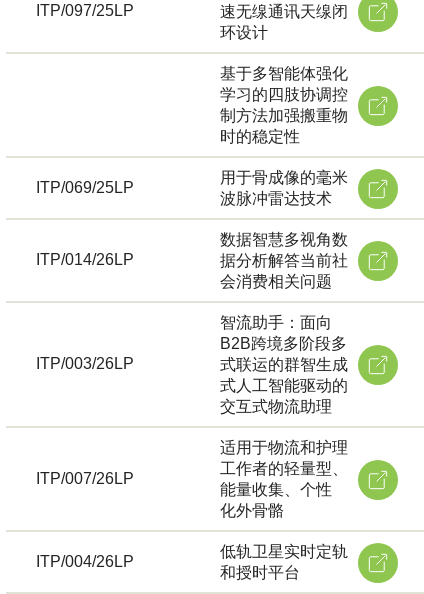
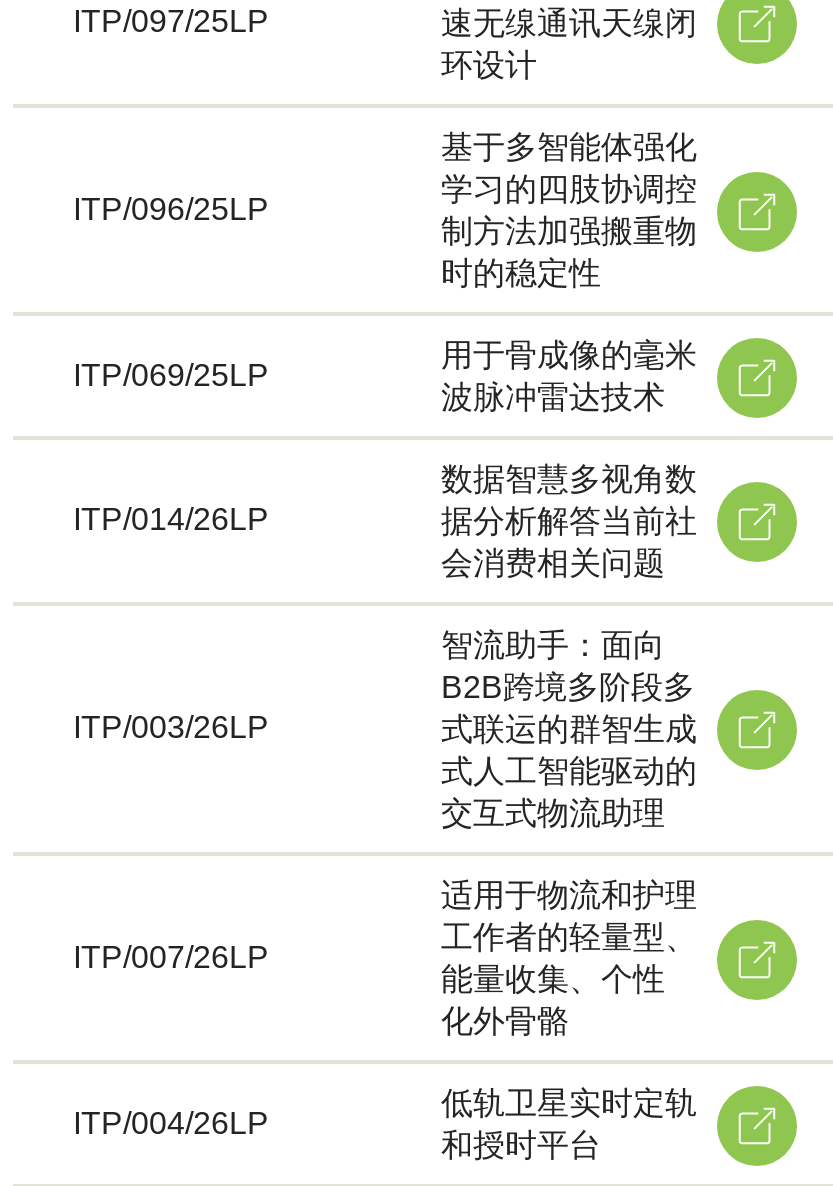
+ ITP/096/25LP
